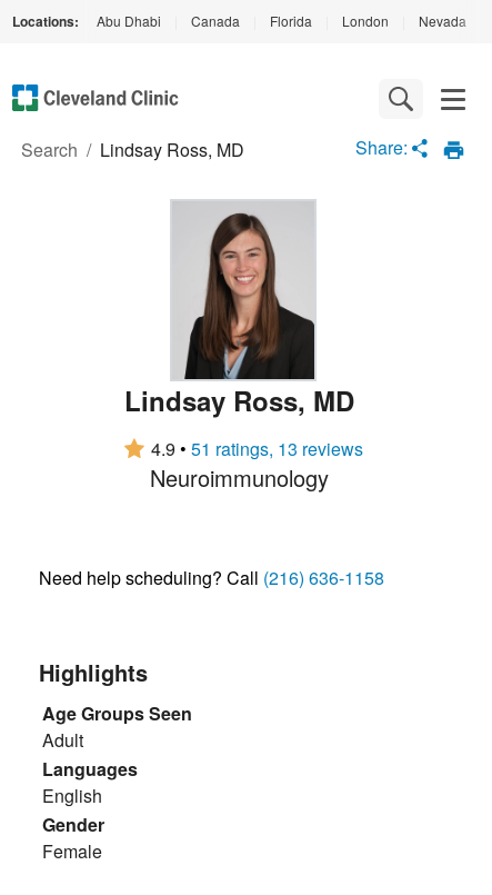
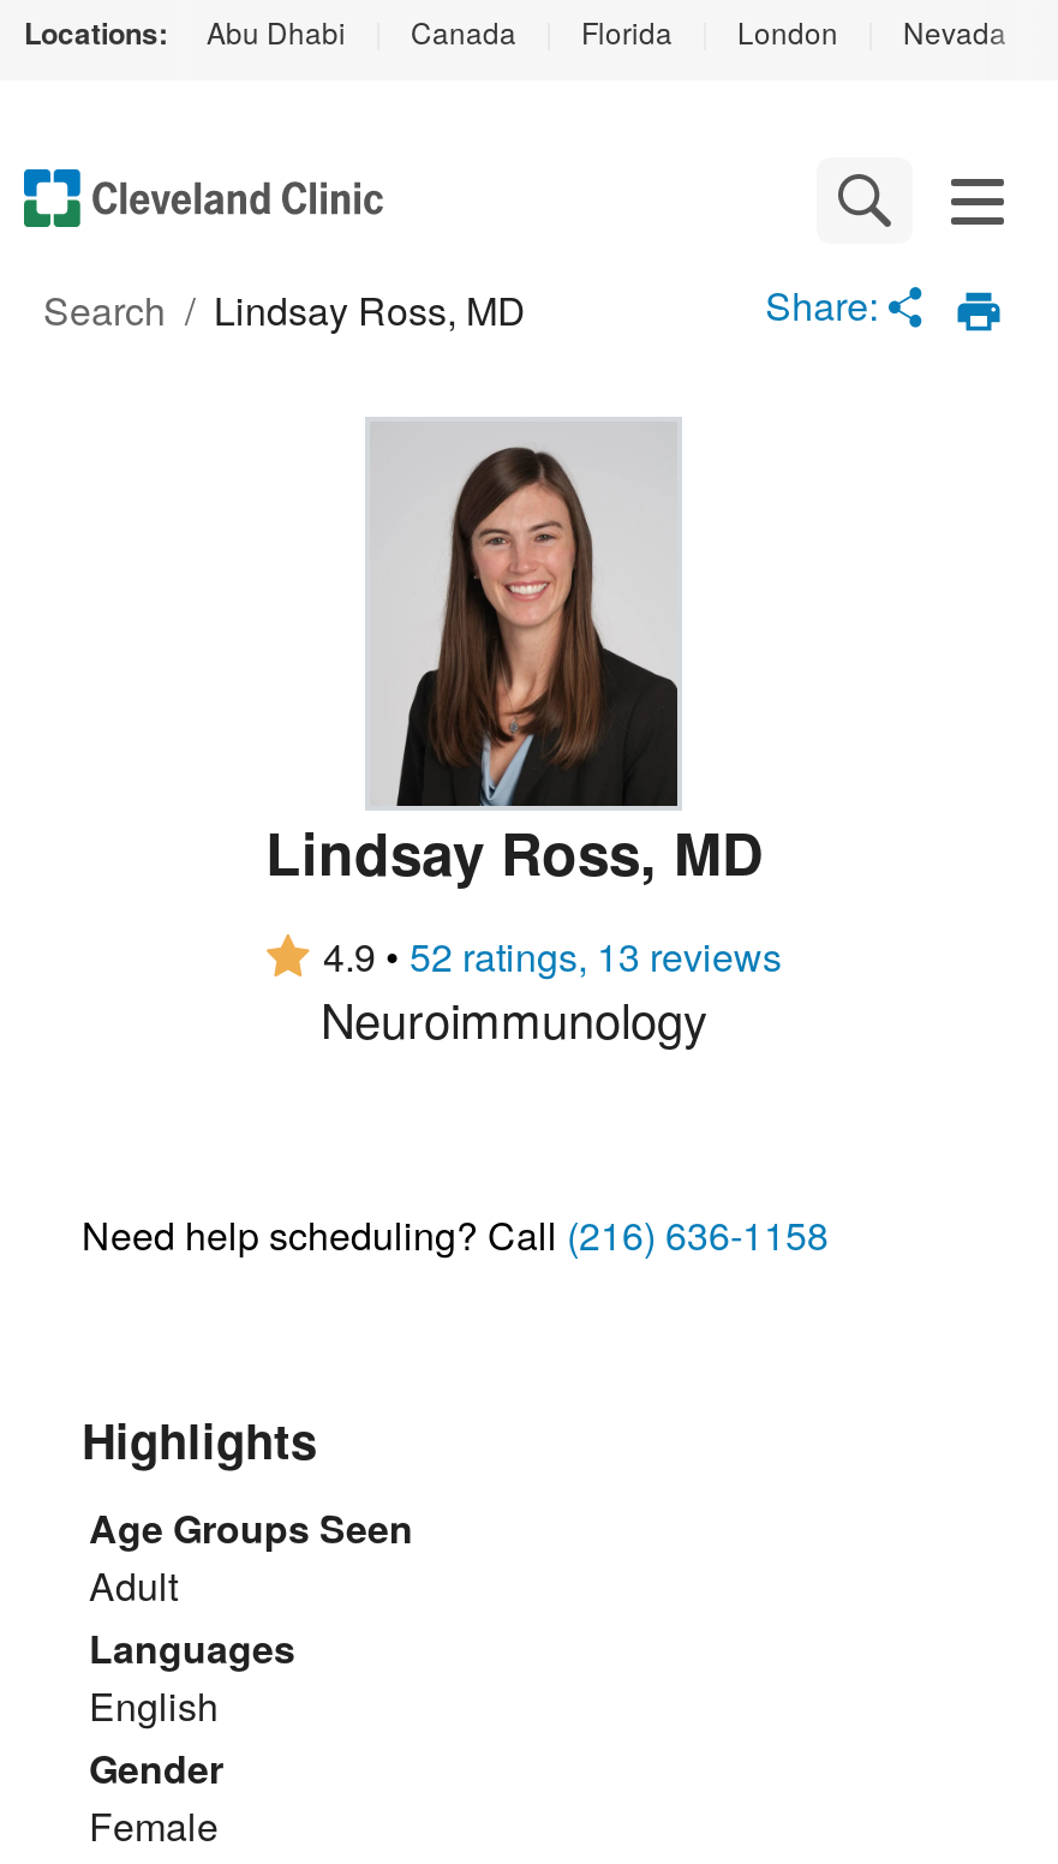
- 4.9 • 51 ratings, 13 reviews
+ 4.9 • 52 ratings, 13 reviews
